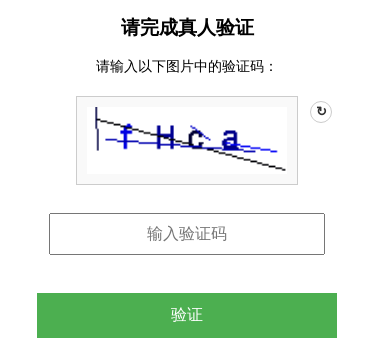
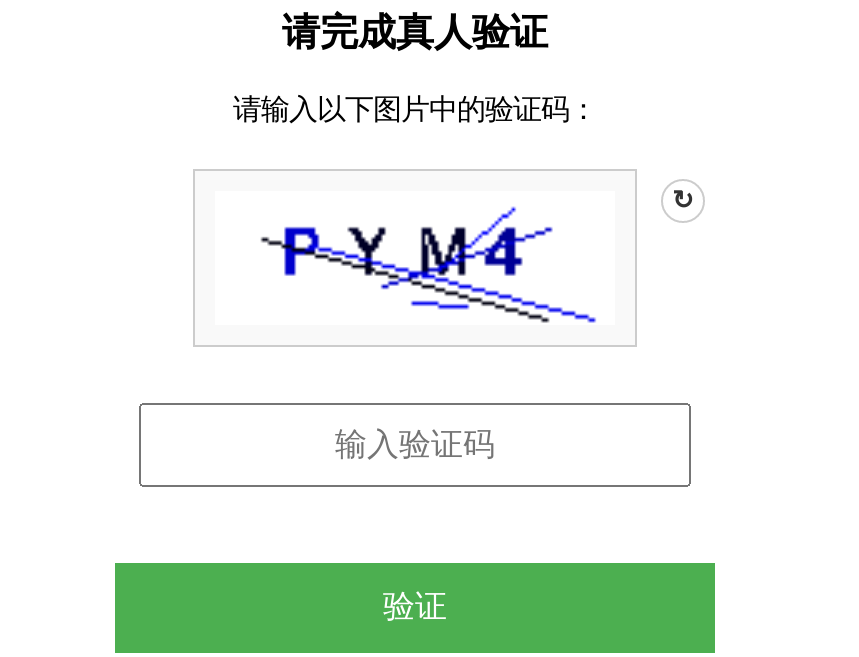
- [image]
+ [image]
